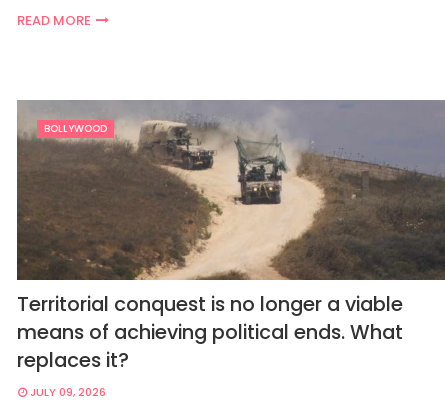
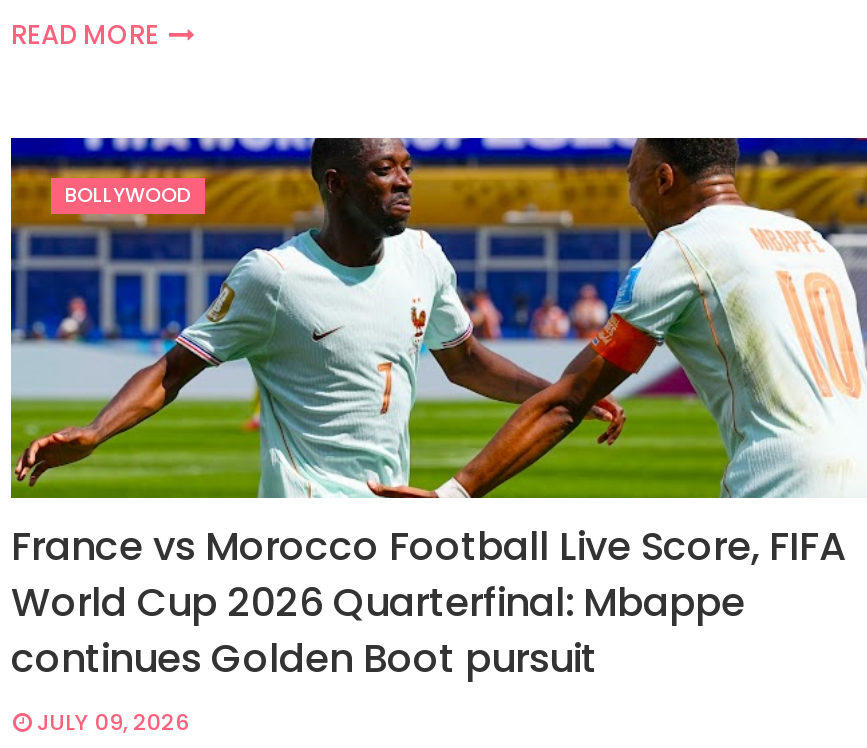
- [image]
- Territorial conquest is no longer a viable
- means of achieving political ends. What
- replaces it?
+ [image]
+ France vs Morocco Football Live Score, FIFA
+ World Cup 2026 Quarterfinal: Mbappe
+ continues Golden Boot pursuit
